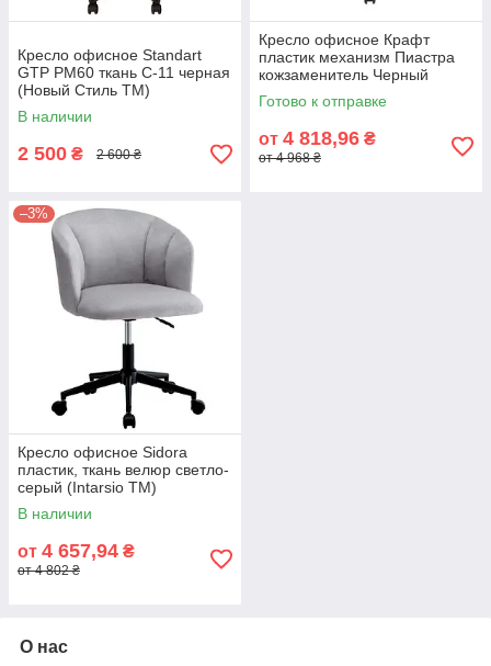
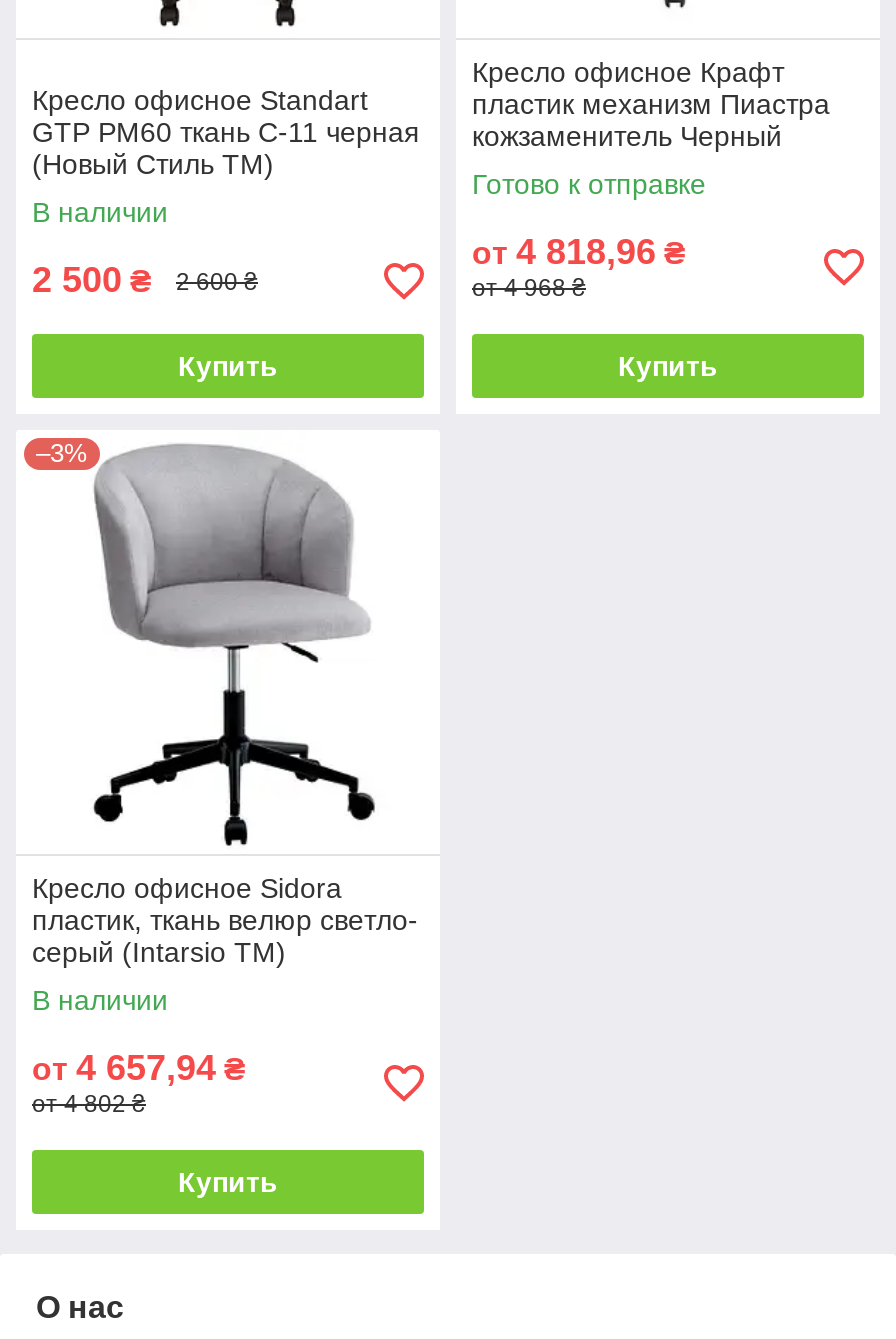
+ Купить

+ Купить

+ Купить
